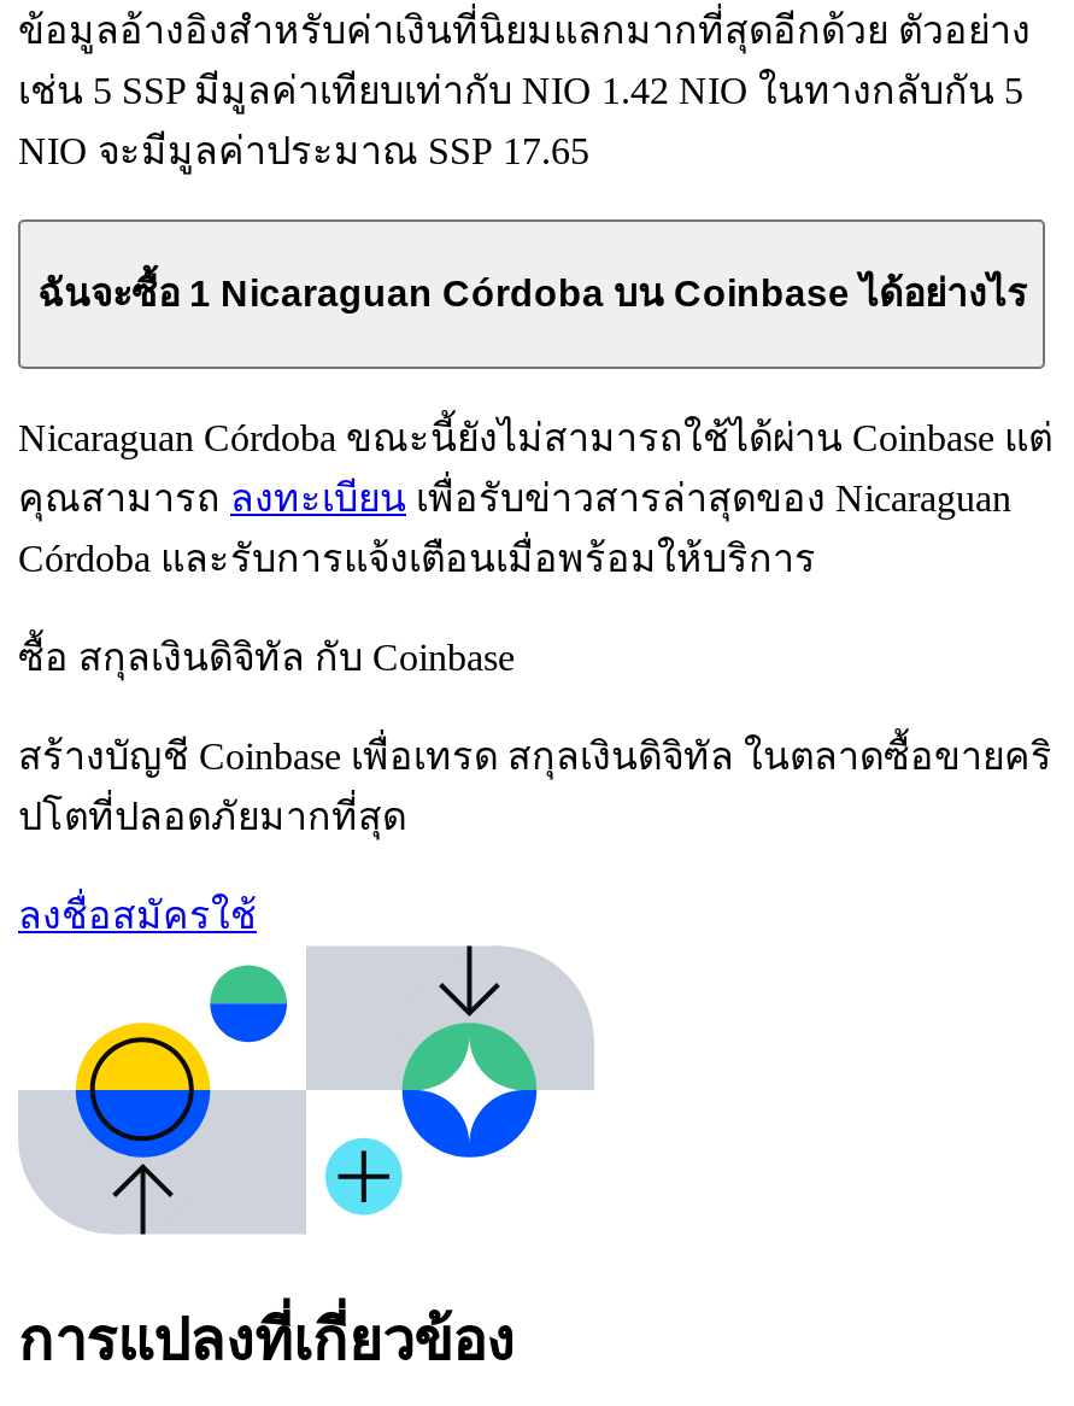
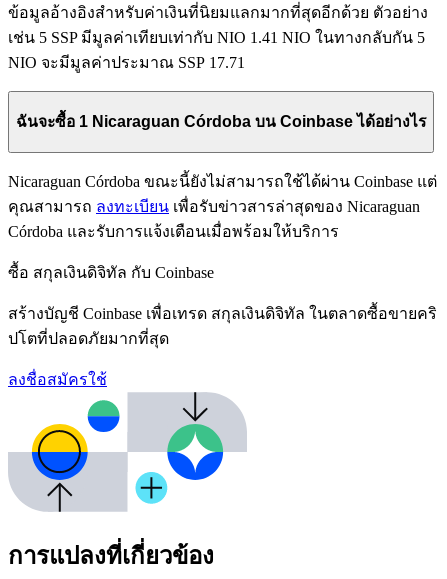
- เช่น 5 SSP มีมูลค่าเทียบเท่ากับ NIO 1.42 NIO ในทางกลับกัน 5
+ เช่น 5 SSP มีมูลค่าเทียบเท่ากับ NIO 1.41 NIO ในทางกลับกัน 5

- NIO จะมีมูลค่าประมาณ SSP 17.65
+ NIO จะมีมูลค่าประมาณ SSP 17.71
